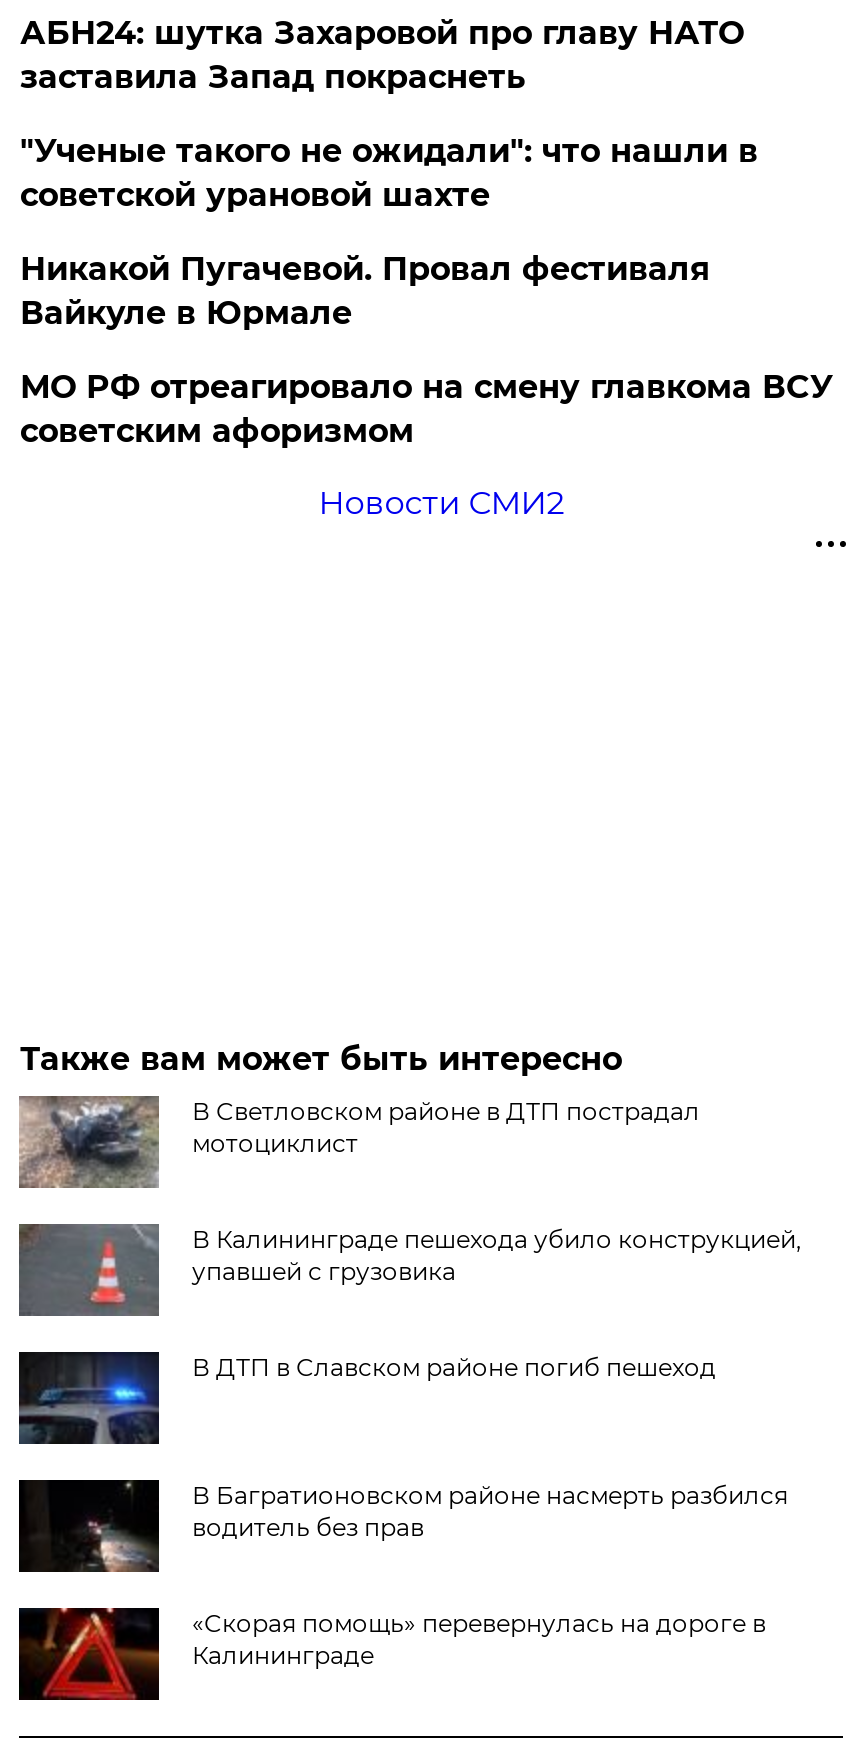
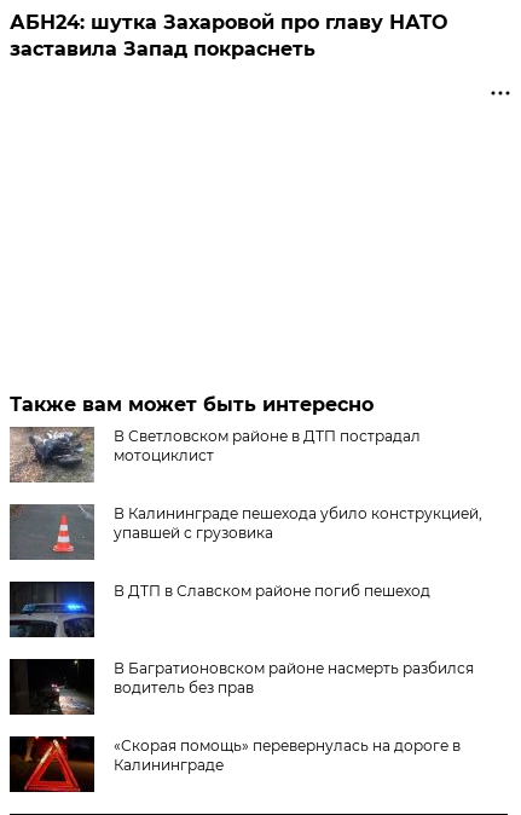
- "Ученые такого не ожидали": что нашли в
- советской урановой шахте
- Никакой Пугачевой. Провал фестиваля
- Вайкуле в Юрмале
- МО РФ отреагировало на смену главкома ВСУ
- советским афоризмом
- Новости СМИ2
